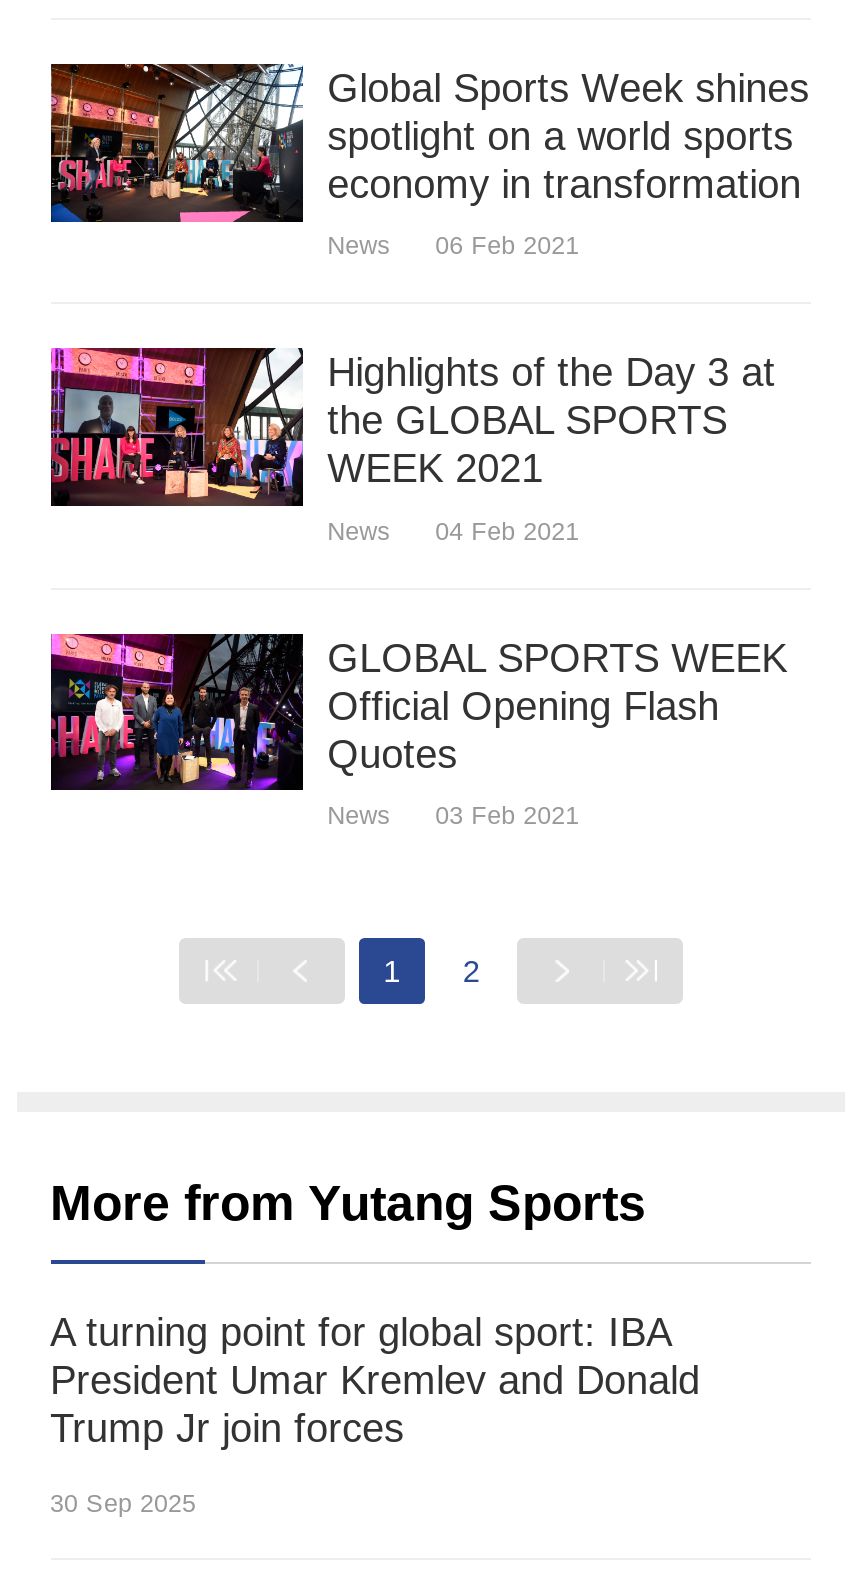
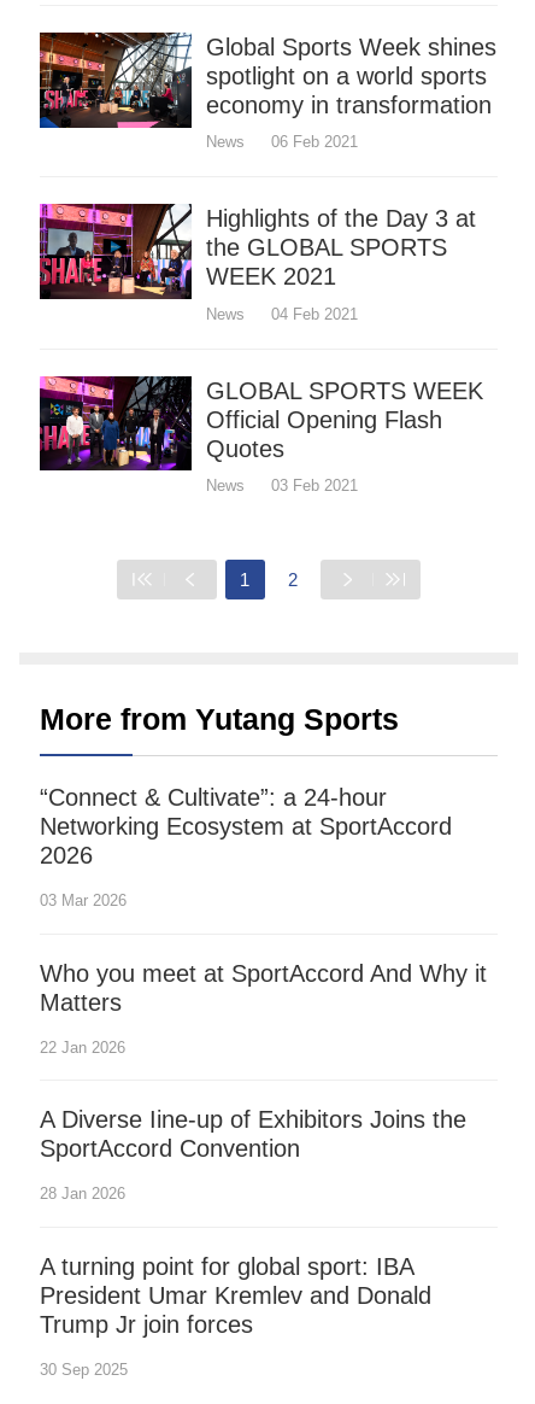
+ “Connect & Cultivate”: a 24-hour
+ Networking Ecosystem at SportAccord
+ 2026
+ 03 Mar 2026
+ Who you meet at SportAccord And Why it
+ Matters
+ 22 Jan 2026
+ A Diverse Iine-up of Exhibitors Joins the
+ SportAccord Convention
+ 28 Jan 2026
